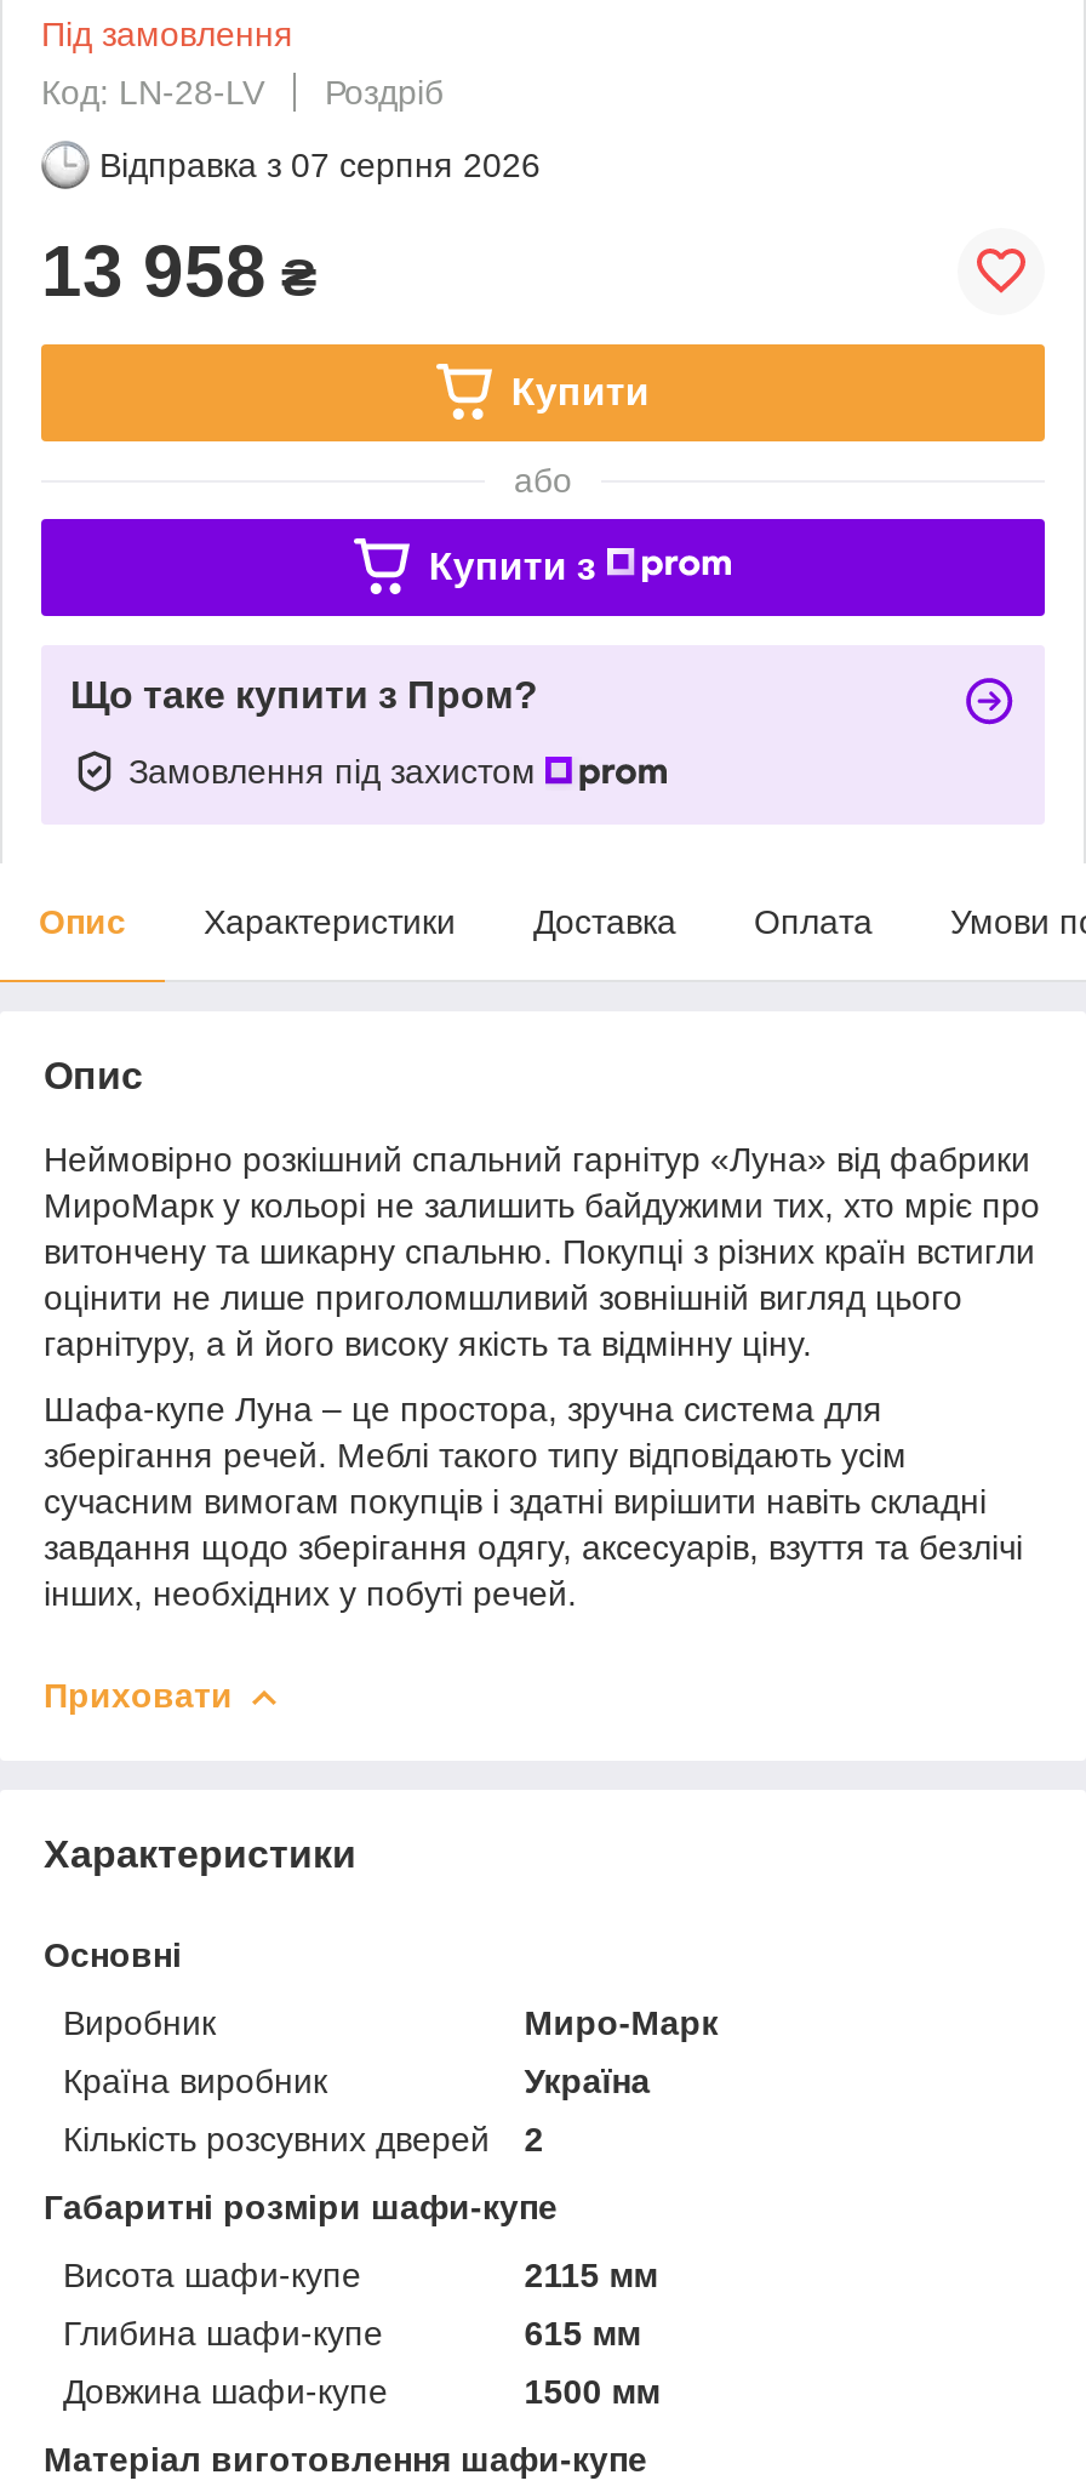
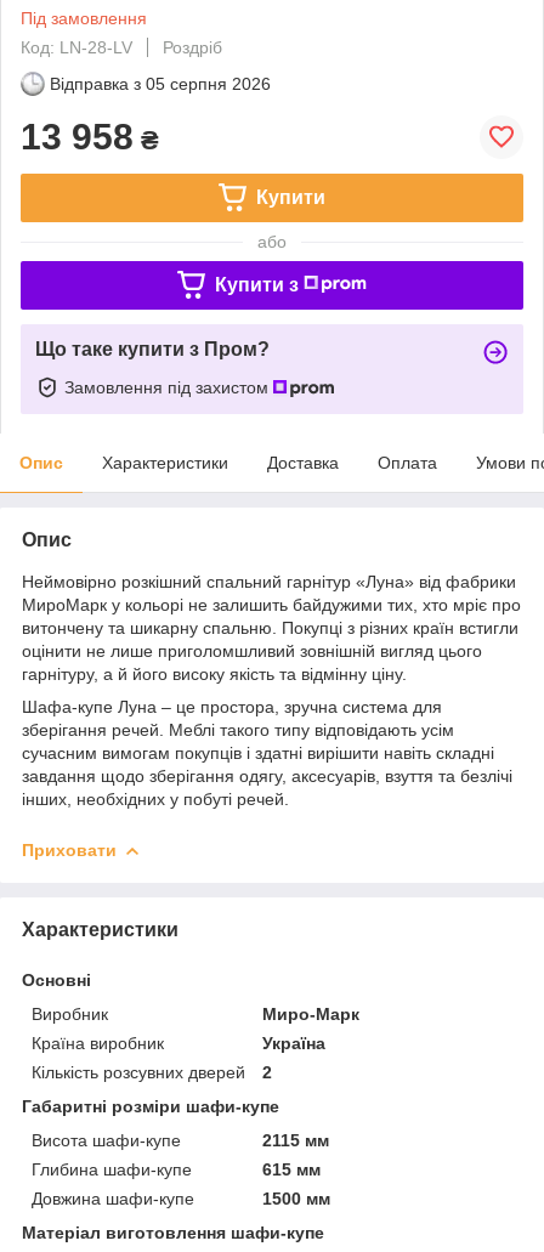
- Відправка з 07 серпня 2026
+ Відправка з 05 серпня 2026
